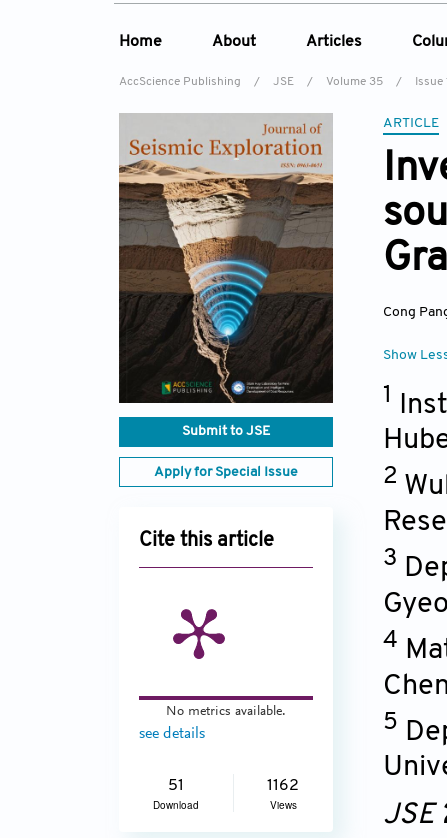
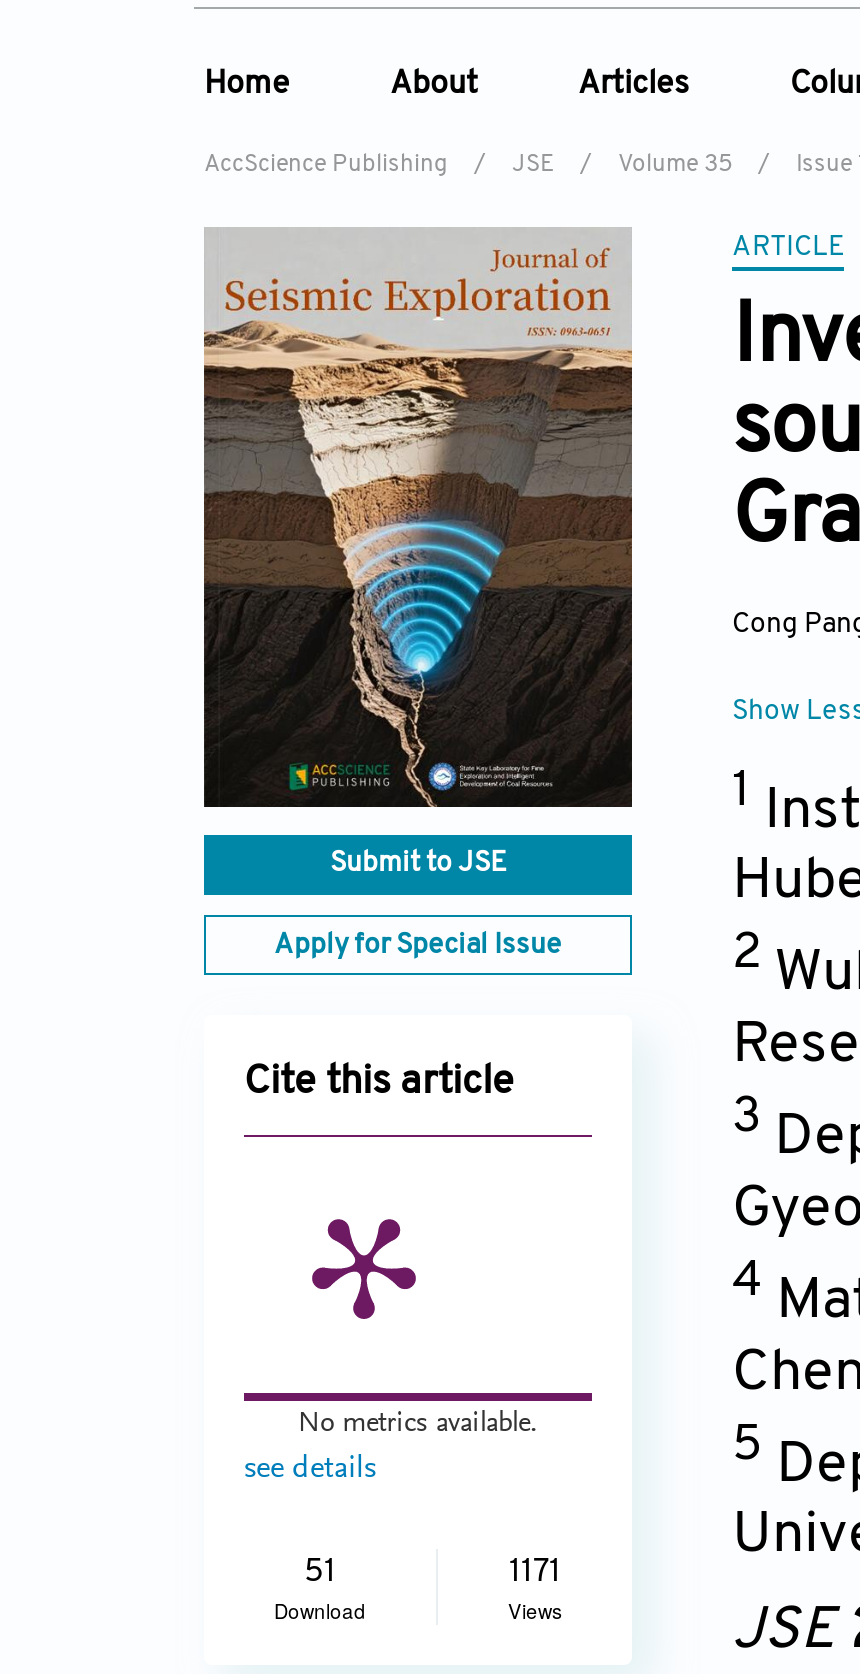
- 1162
+ 1171
